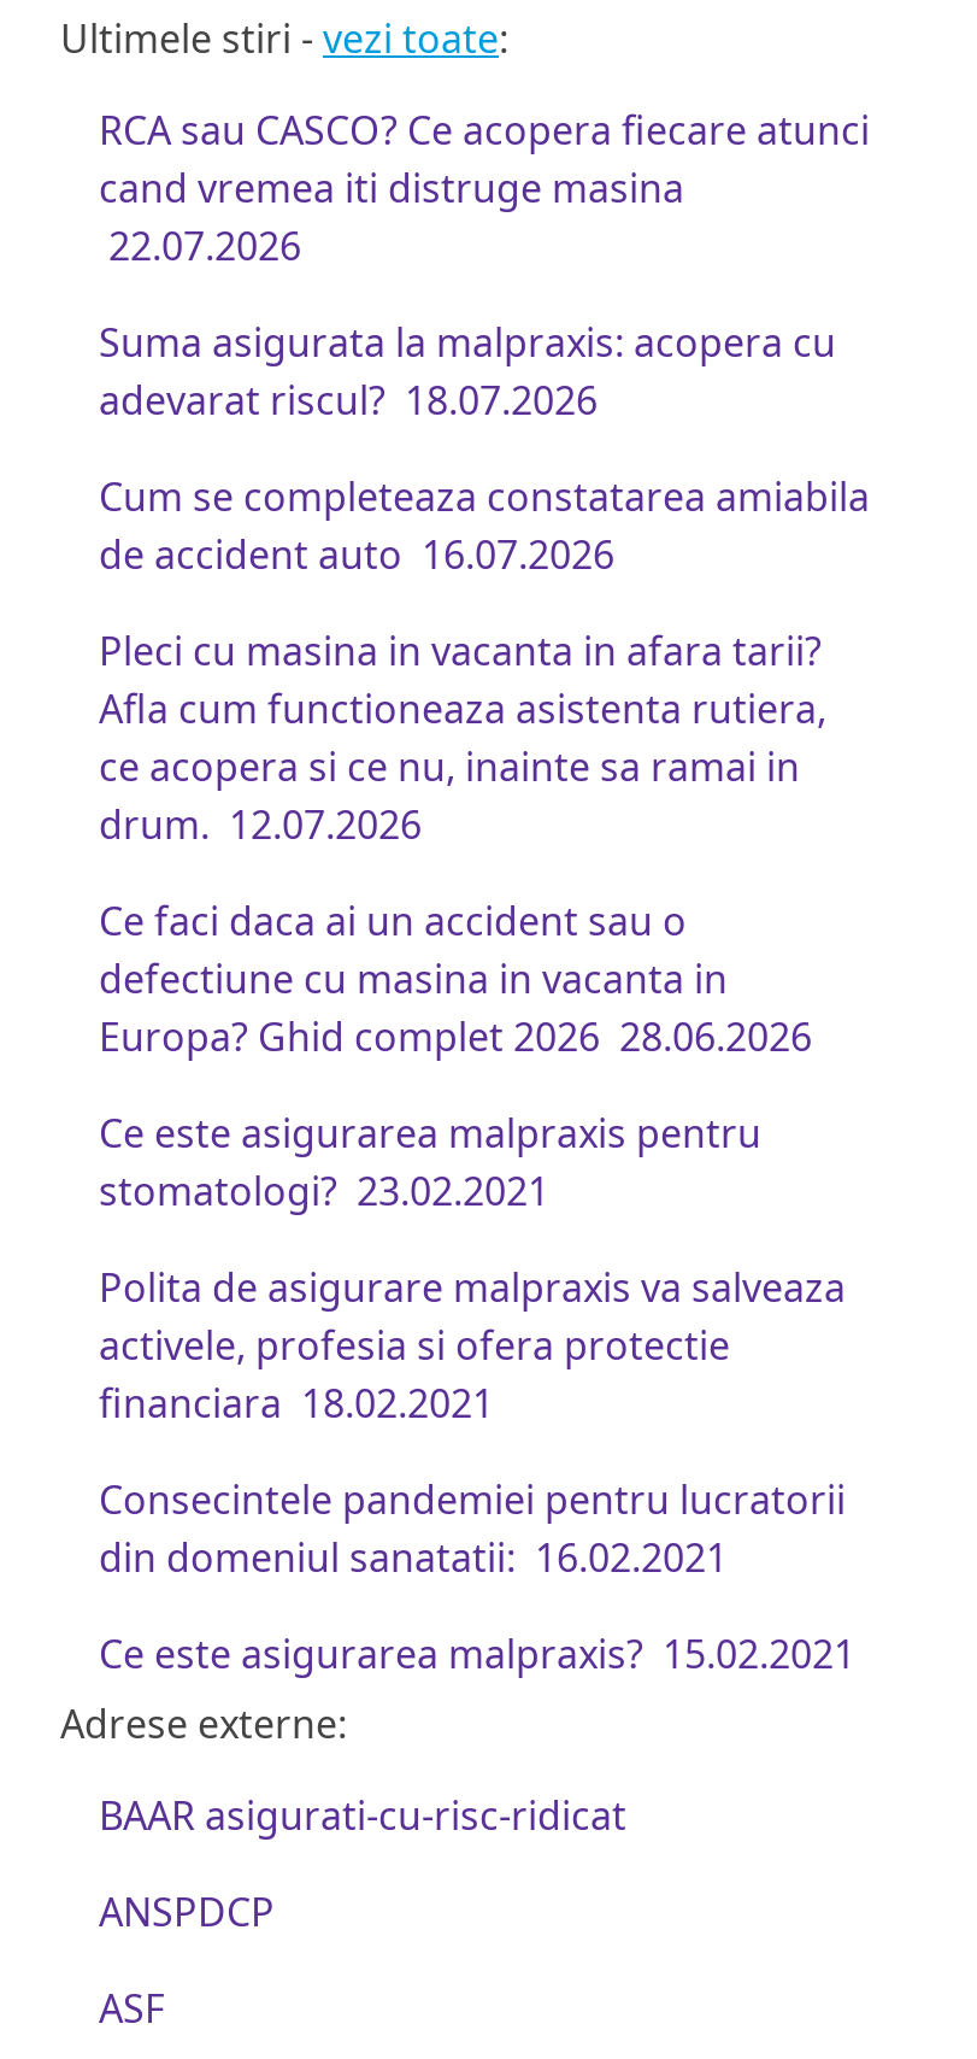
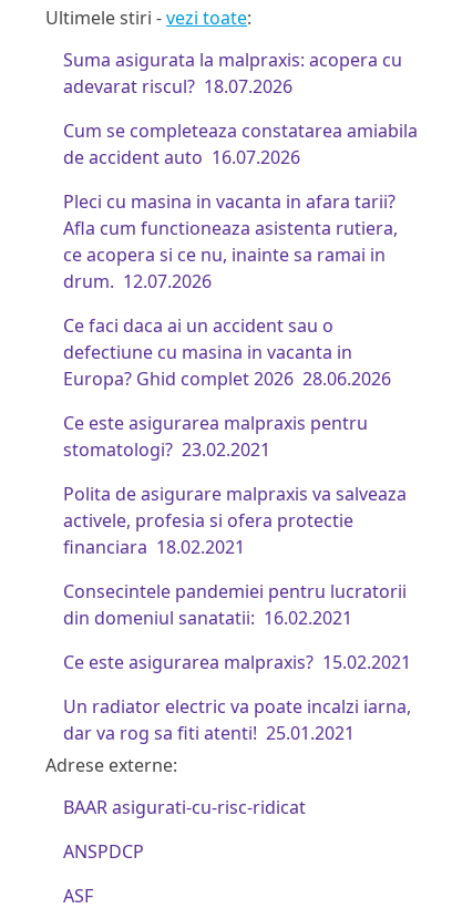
- RCA sau CASCO? Ce acopera fiecare atunci
- cand vremea iti distruge masina
- 22.07.2026

moved up: Suma asigurata la malpraxis: acopera cu | adevarat riscul? 18.07.2026 | Cum se completeaza constatarea amiabila | ... | din domeniul sanatatii: 16.02.2021 | Ce este asigurarea malpraxis? 15.02.2021

+ Un radiator electric va poate incalzi iarna,
+ dar va rog sa fiti atenti! 25.01.2021
